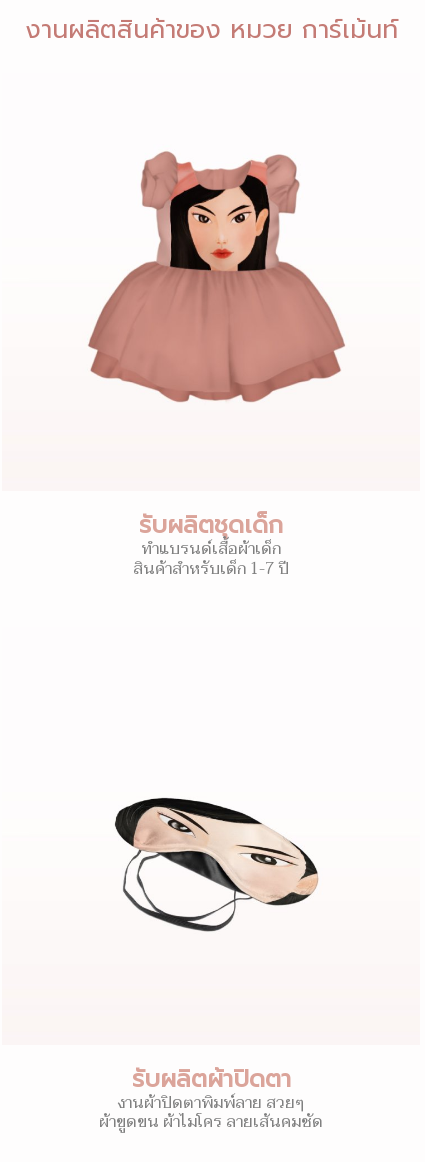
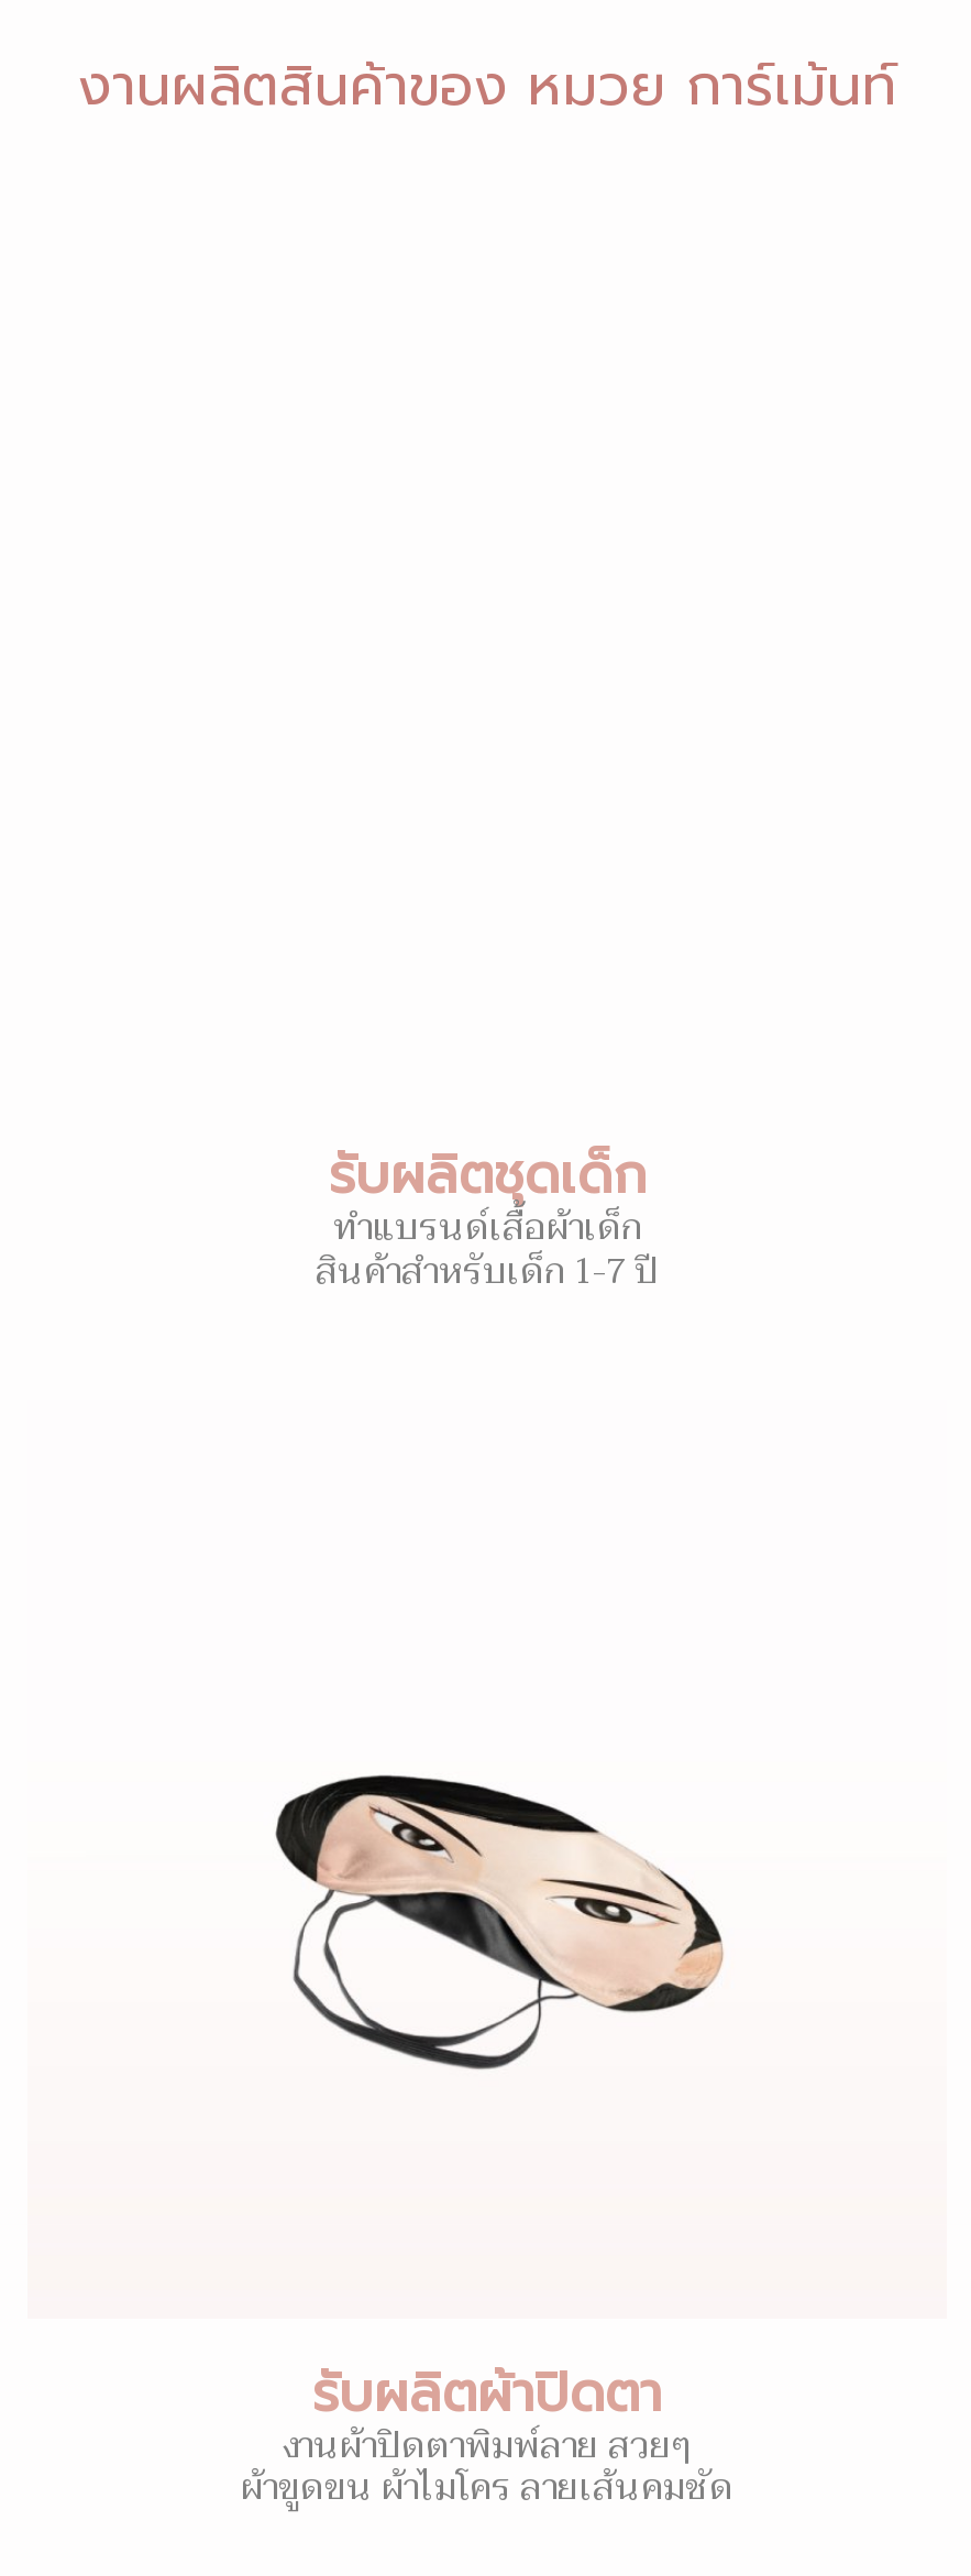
- [image]
